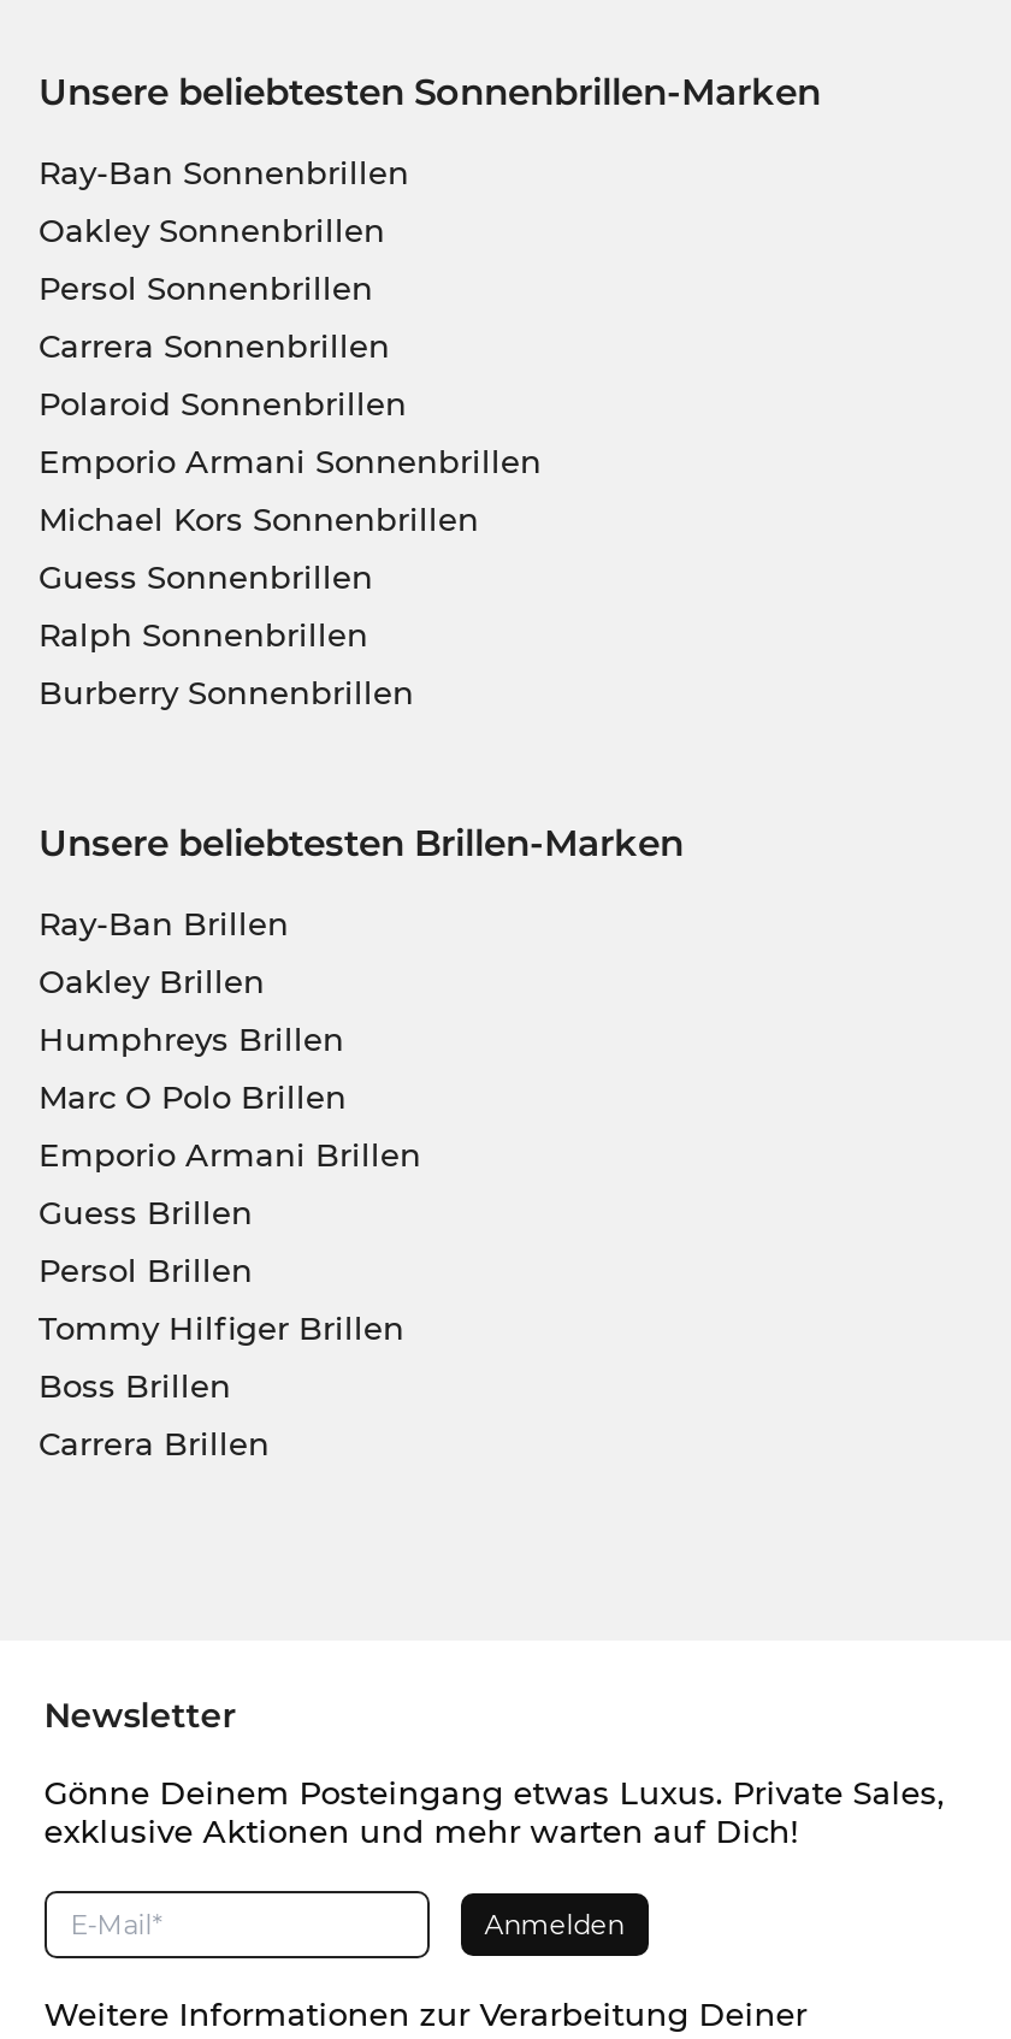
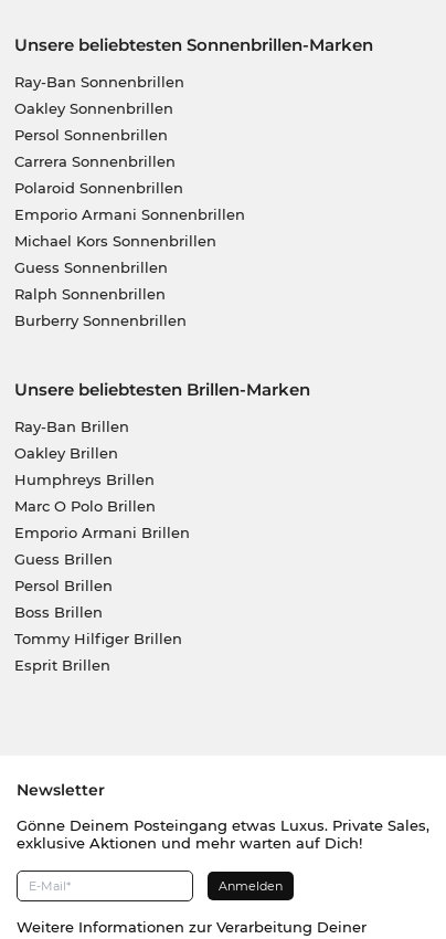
moved down: Tommy Hilfiger Brillen

moved up: Boss Brillen

- Carrera Brillen
+ Esprit Brillen
